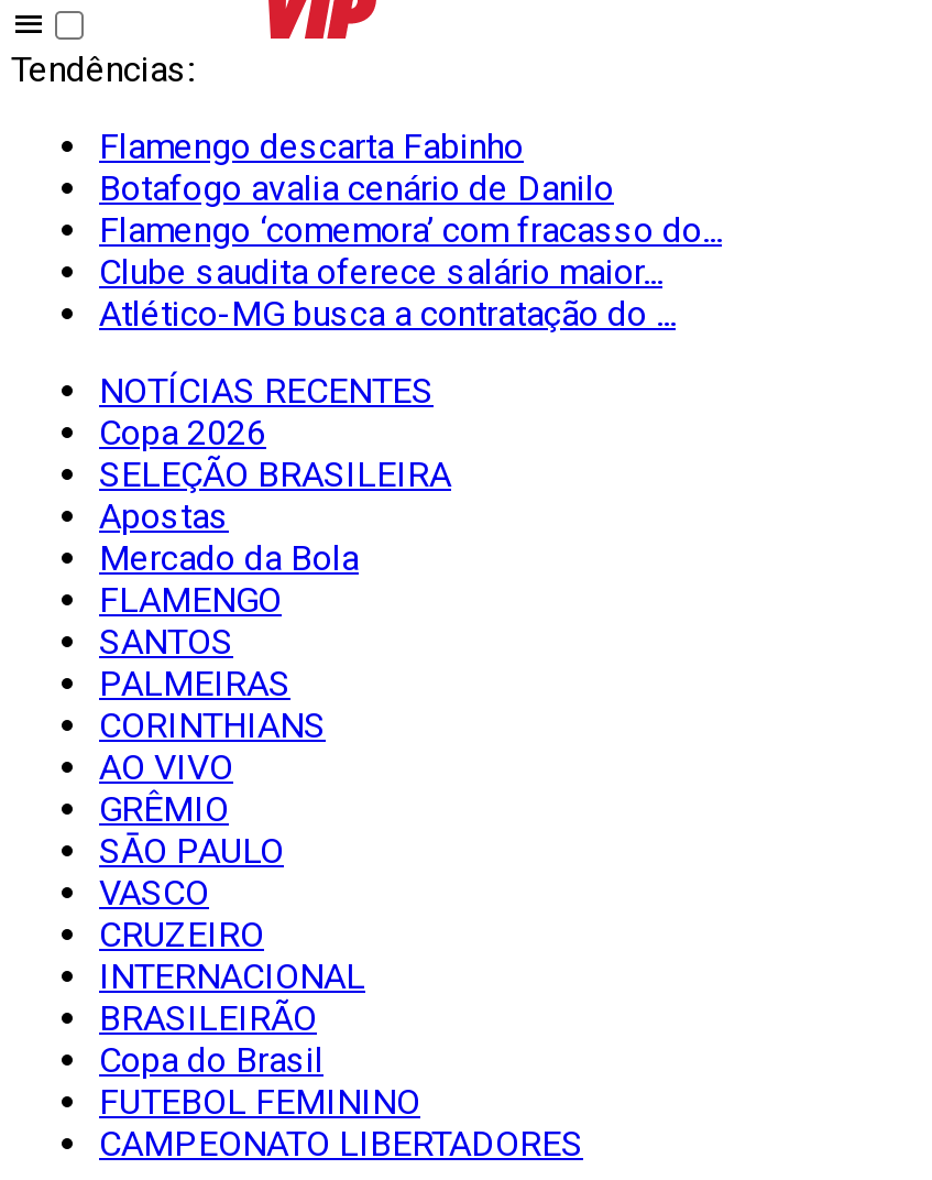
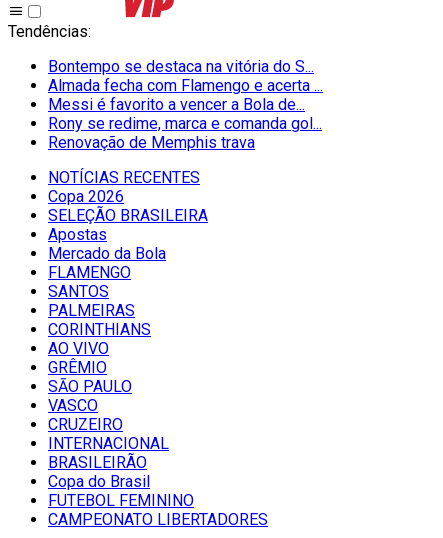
- Flamengo descarta Fabinho
- Botafogo avalia cenário de Danilo
- Flamengo ‘comemora’ com fracasso do...
- Clube saudita oferece salário maior...
- Atlético-MG busca a contratação do ...
+ Bontempo se destaca na vitória do S...
+ Almada fecha com Flamengo e acerta ...
+ Messi é favorito a vencer a Bola de...
+ Rony se redime, marca e comanda gol...
+ Renovação de Memphis trava
